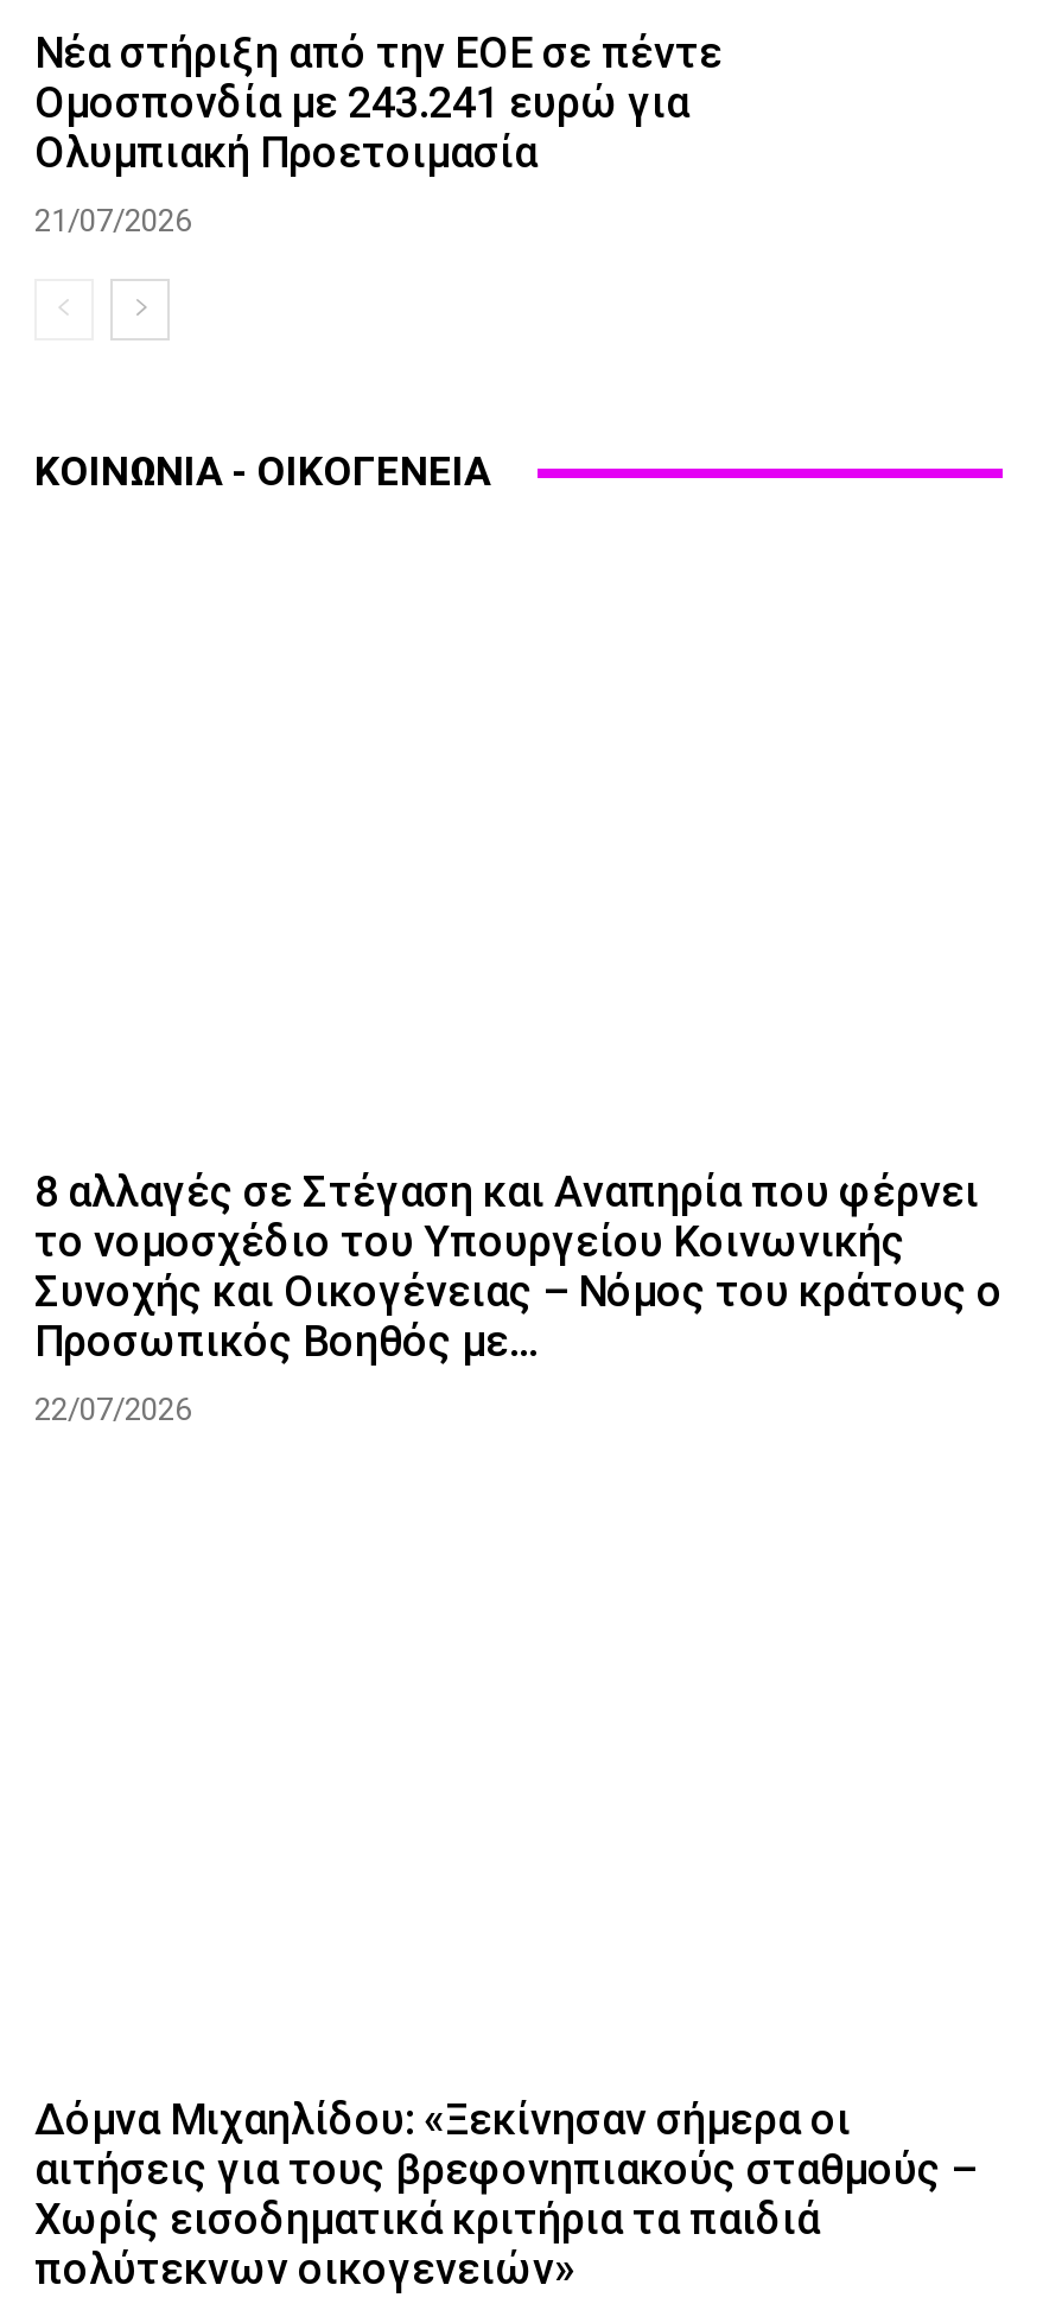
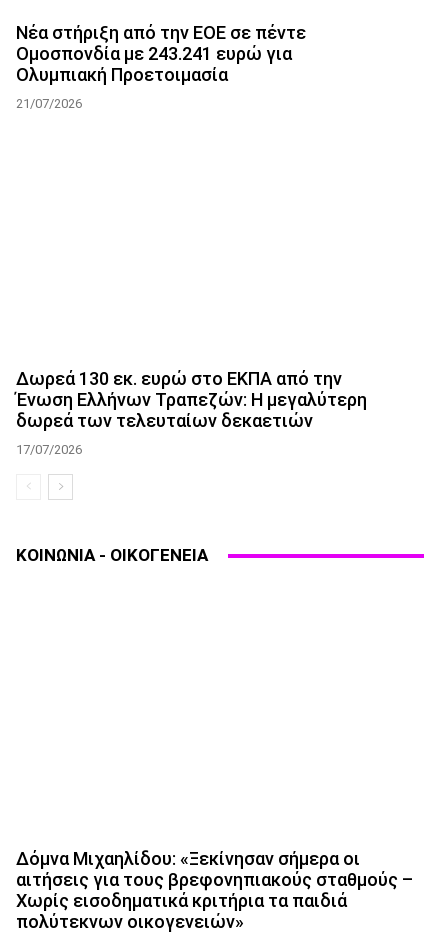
+ Δωρεά 130 εκ. ευρώ στο ΕΚΠΑ από την
+ Ένωση Ελλήνων Τραπεζών: Η μεγαλύτερη
+ δωρεά των τελευταίων δεκαετιών
+ 17/07/2026

moved down: ΚΟΙΝΩΝΙΑ - ΟΙΚΟΓΕΝΕΙΑ

- 8 αλλαγές σε Στέγαση και Αναπηρία που φέρνει
- το νομοσχέδιο του Υπουργείου Κοινωνικής
- Συνοχής και Οικογένειας – Νόμος του κράτους ο
- Προσωπικός Βοηθός με...
- 22/07/2026
